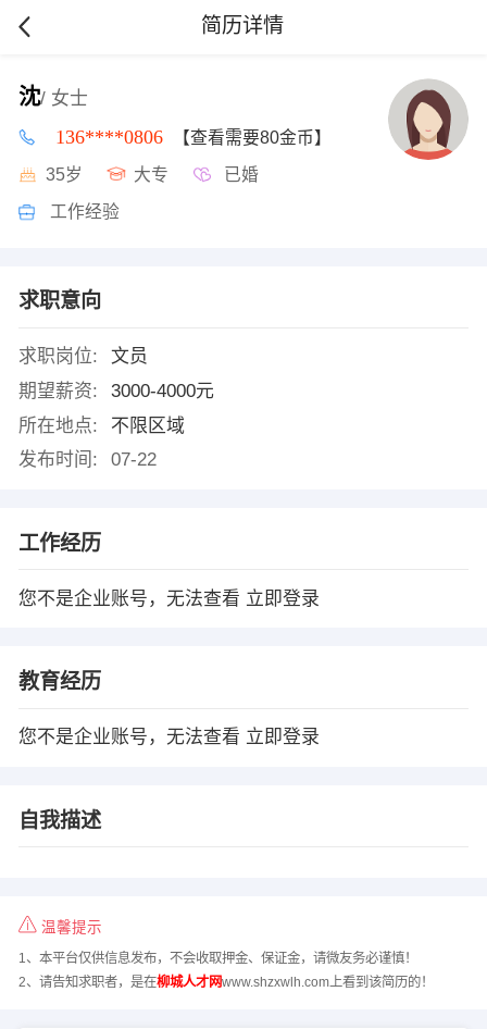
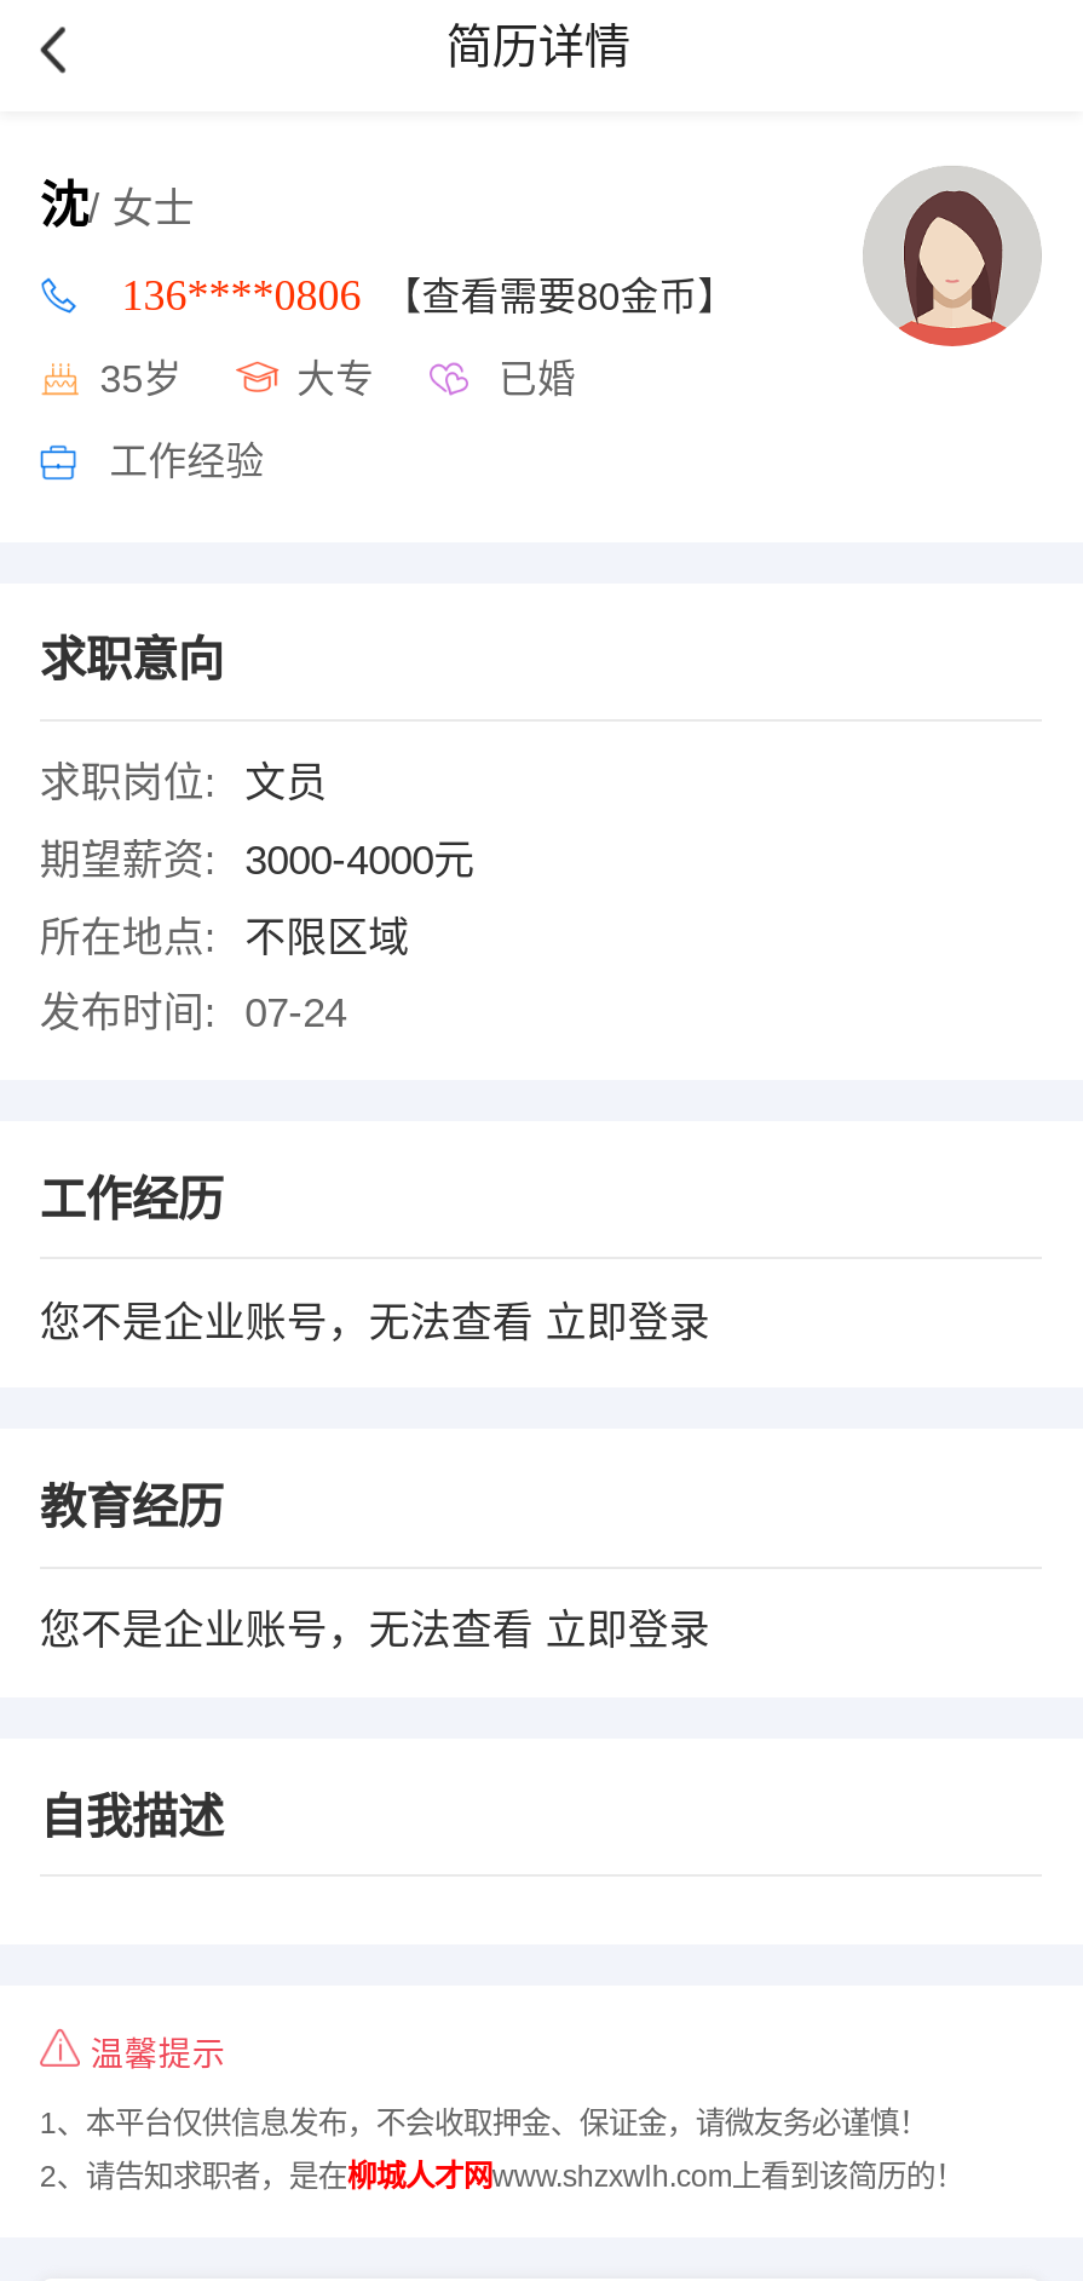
- 发布时间: 07-22
+ 发布时间: 07-24
